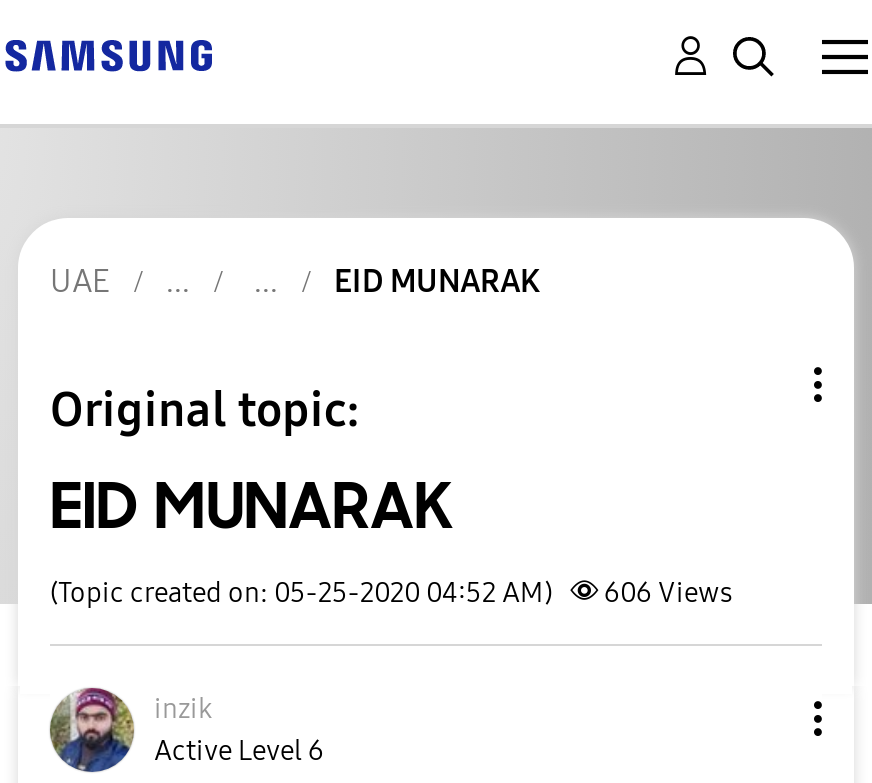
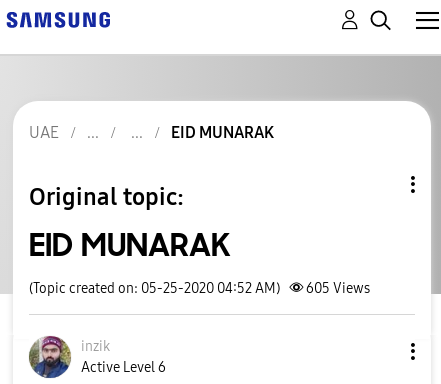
- (Topic created on: 05-25-2020 04:52 AM) 606 Views
+ (Topic created on: 05-25-2020 04:52 AM) 605 Views
